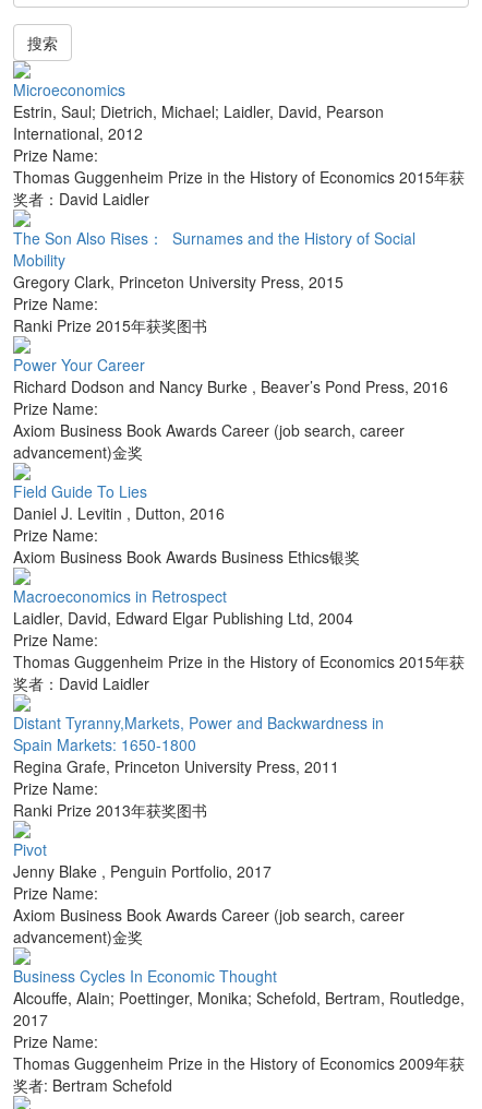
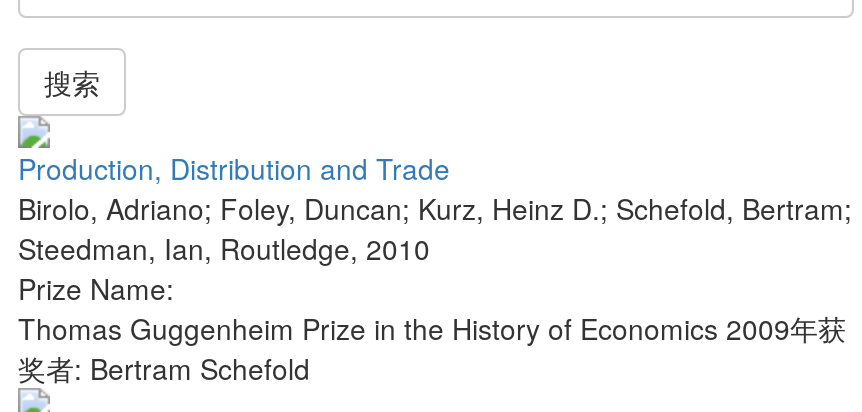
- Microeconomics
- Estrin, Saul; Dietrich, Michael; Laidler, David, Pearson
- International, 2012
- Prize Name:
- Thomas Guggenheim Prize in the History of Economics 2015年获
- 奖者：David Laidler
- The Son Also Rises： Surnames and the History of Social
- Mobility
- Gregory Clark, Princeton University Press, 2015
- Prize Name:
- Ranki Prize 2015年获奖图书
- Power Your Career
- Richard Dodson and Nancy Burke, Beaver’s Pond Press, 2016
- Prize Name:
- Axiom Business Book Awards Career (job search, career
- advancement)金奖
- Field Guide To Lies
- Daniel J. Levitin, Dutton, 2016
- Prize Name:
- Axiom Business Book Awards Business Ethics银奖
- Macroeconomics in Retrospect
- Laidler, David, Edward Elgar Publishing Ltd, 2004
- Prize Name:
- Thomas Guggenheim Prize in the History of Economics 2015年获
- 奖者：David Laidler
- Distant Tyranny,Markets, Power and Backwardness in
- Spain Markets: 1650-1800
- Regina Grafe, Princeton University Press, 2011
- Prize Name:
- Ranki Prize 2013年获奖图书
- Pivot
- Jenny Blake, Penguin Portfolio, 2017
- Prize Name:
- Axiom Business Book Awards Career (job search, career
- advancement)金奖
- Business Cycles In Economic Thought
- Alcouffe, Alain; Poettinger, Monika; Schefold, Bertram, Routledge,
- 2017
+ Production, Distribution and Trade
+ Birolo, Adriano; Foley, Duncan; Kurz, Heinz D.; Schefold, Bertram;
+ Steedman, Ian, Routledge, 2010
